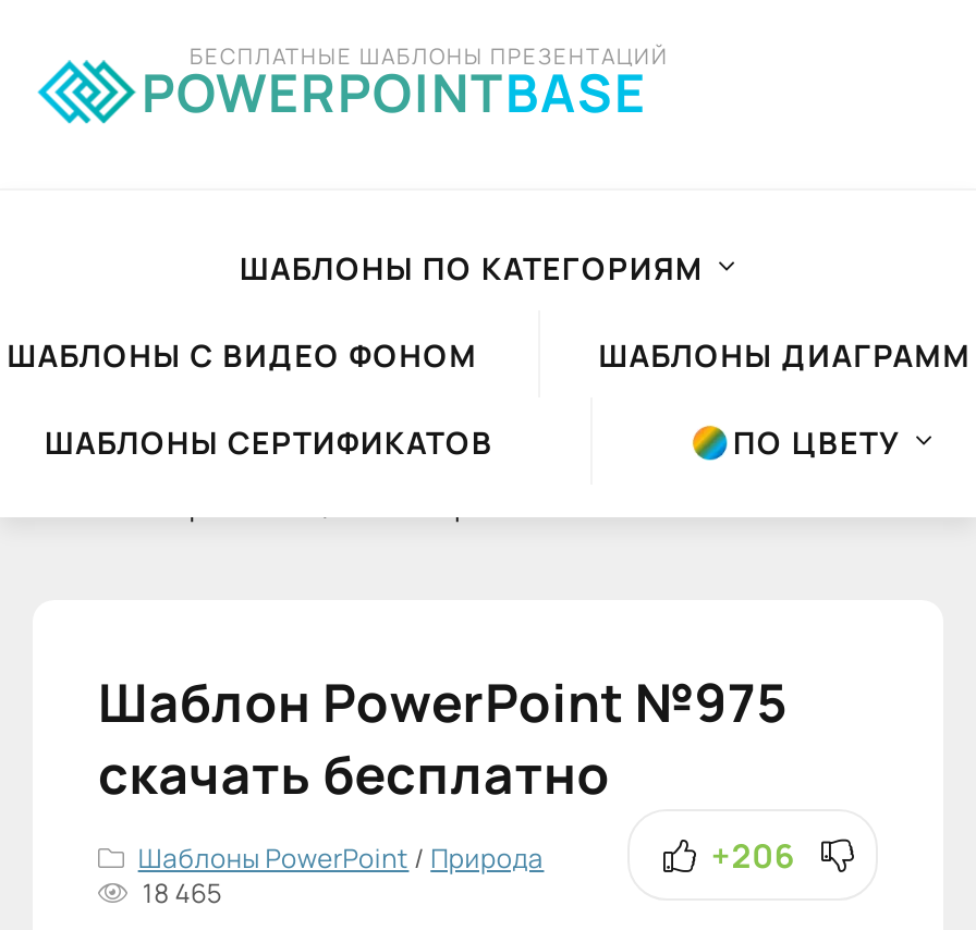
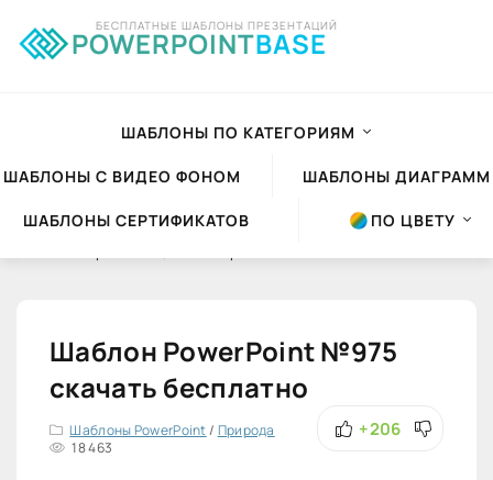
- 18 465
+ 18 463
